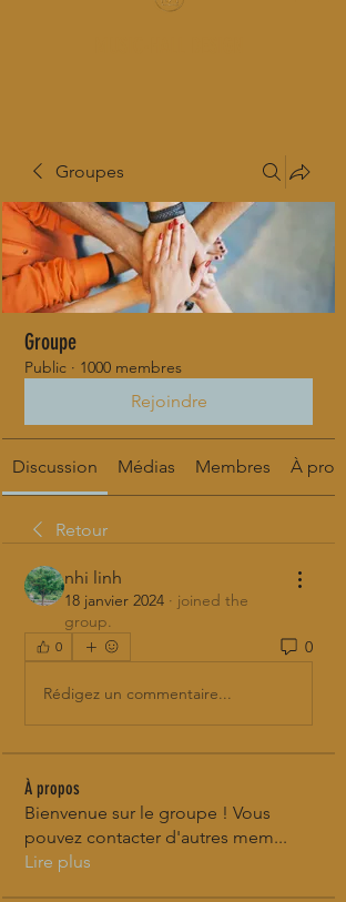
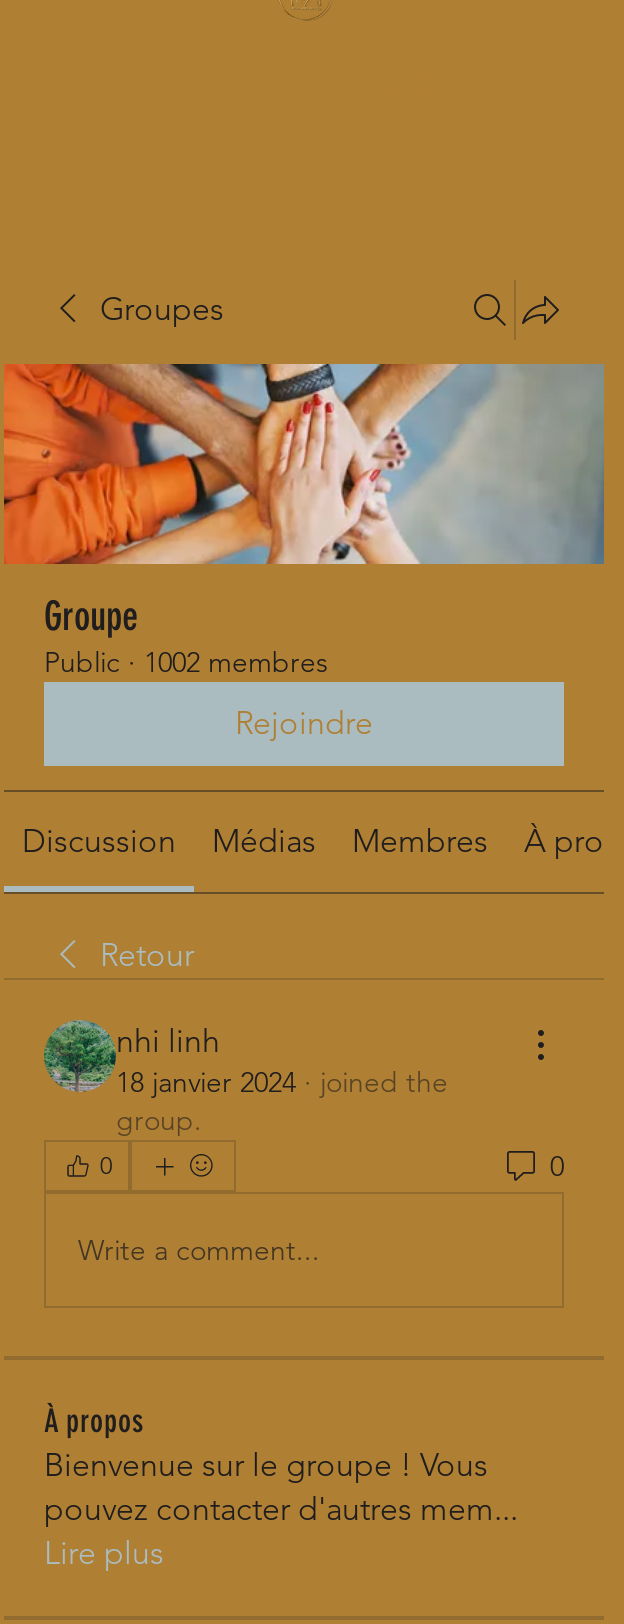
- Public · 1000 membres
+ Public · 1002 membres

- Rédigez un commentaire...
+ Write a comment...
